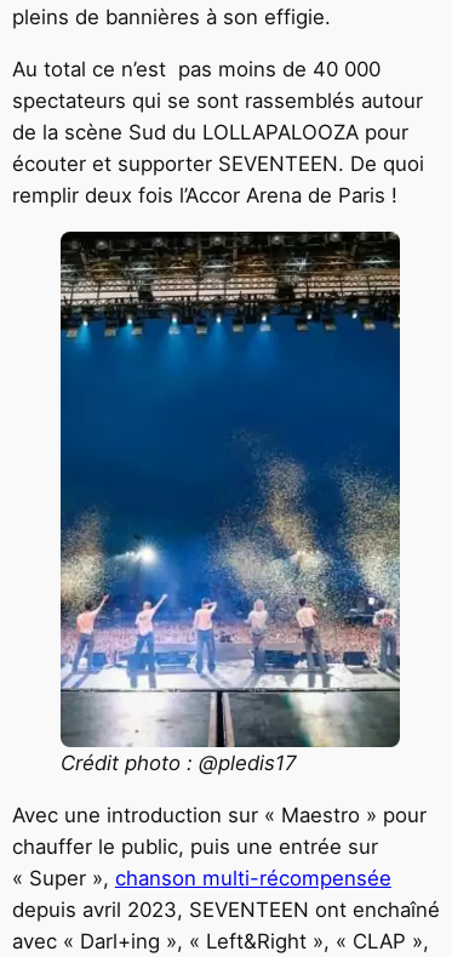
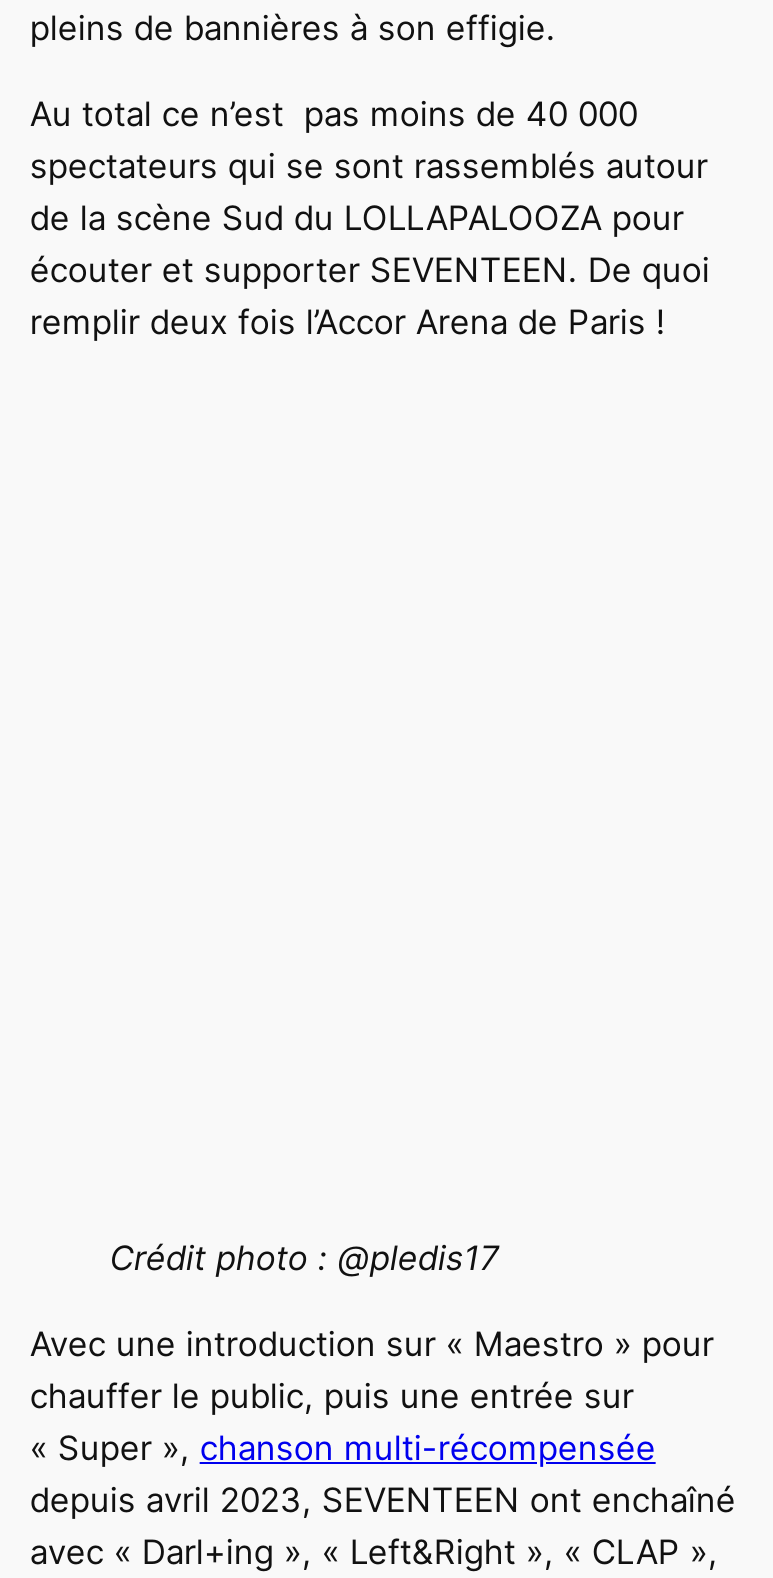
- [image]
